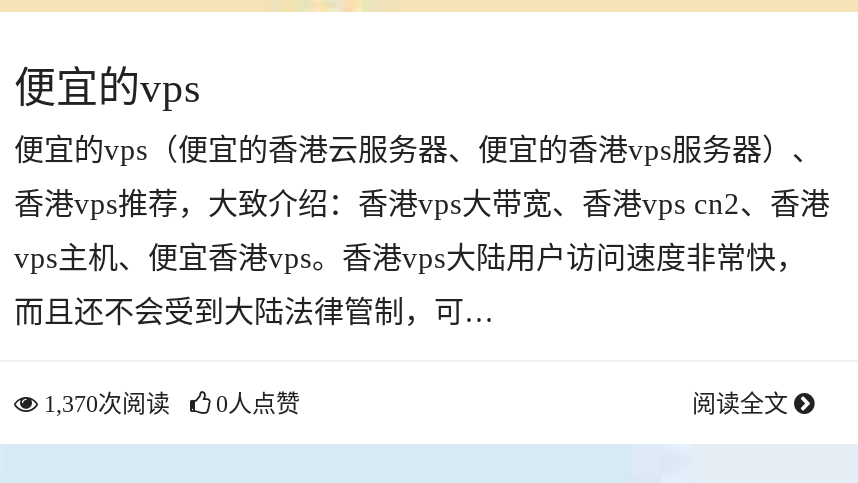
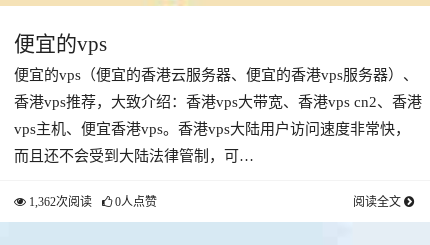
- 1,370次阅读 0人点赞
+ 1,362次阅读 0人点赞
